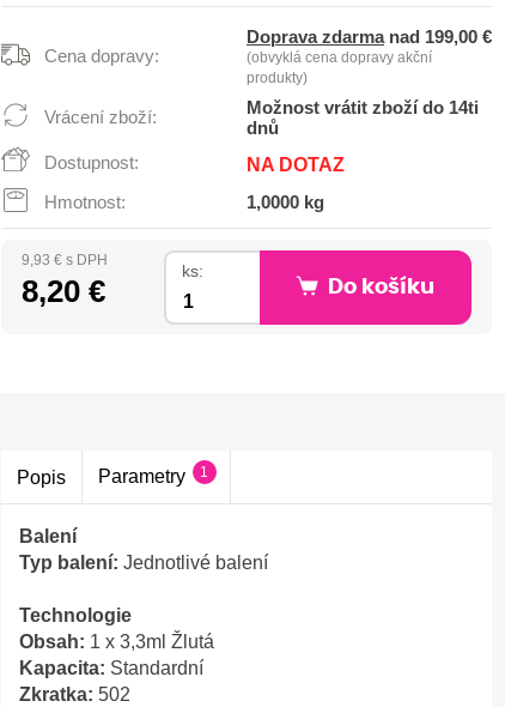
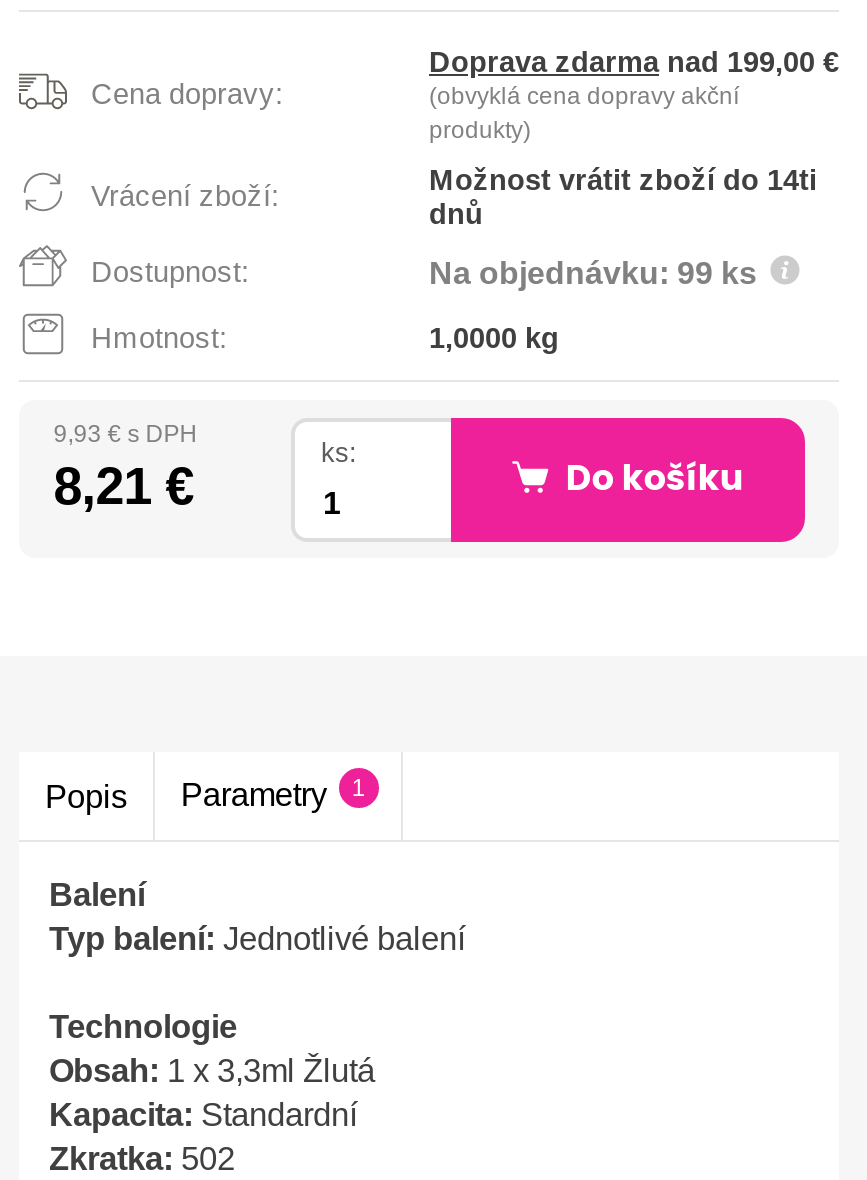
- NA DOTAZ
+ Na objednávku: 99 ks

- 8,20 €
+ 8,21 €
